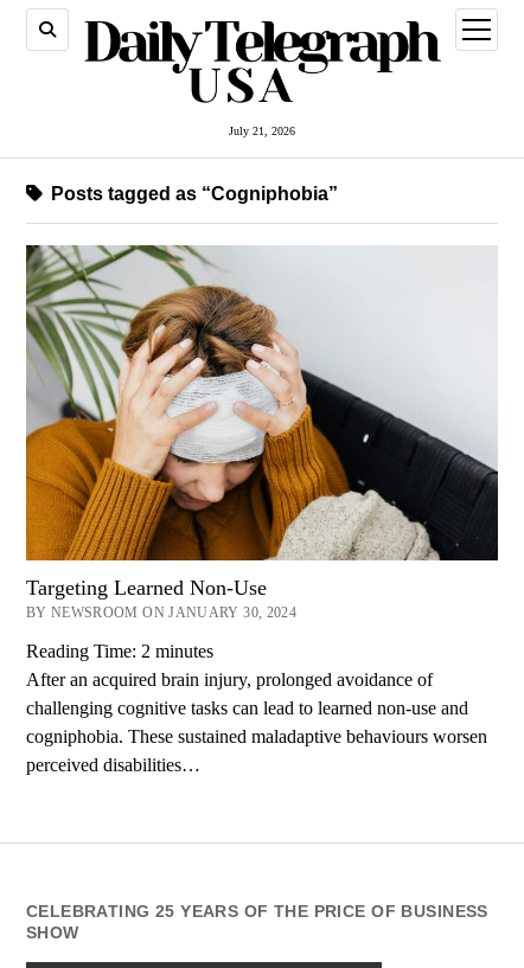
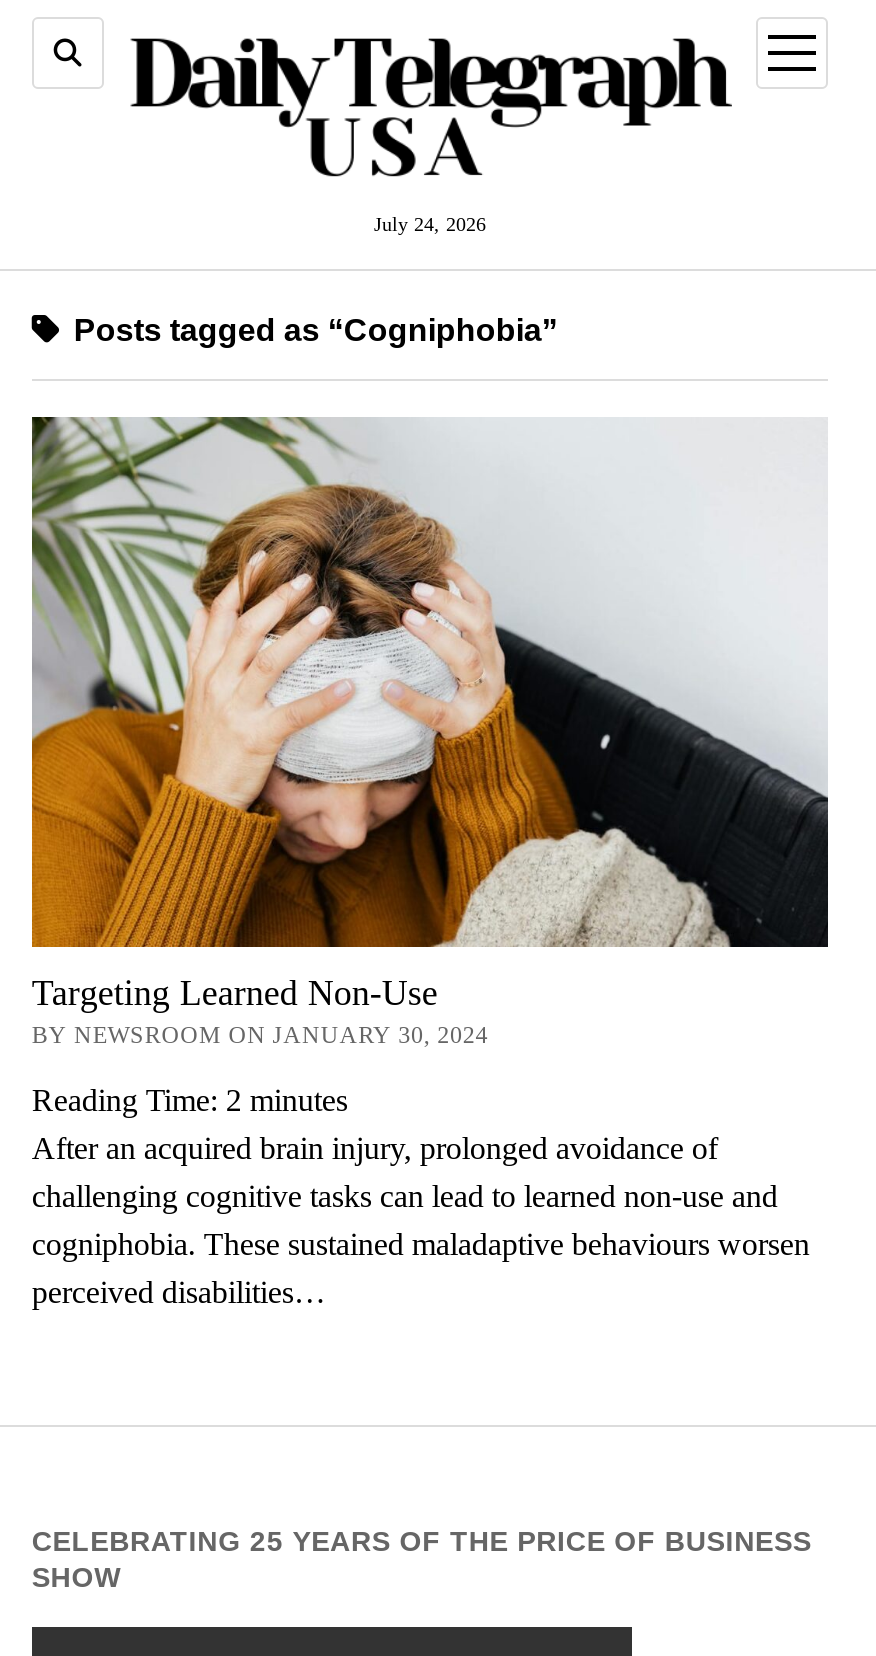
- July 21, 2026
+ July 24, 2026
